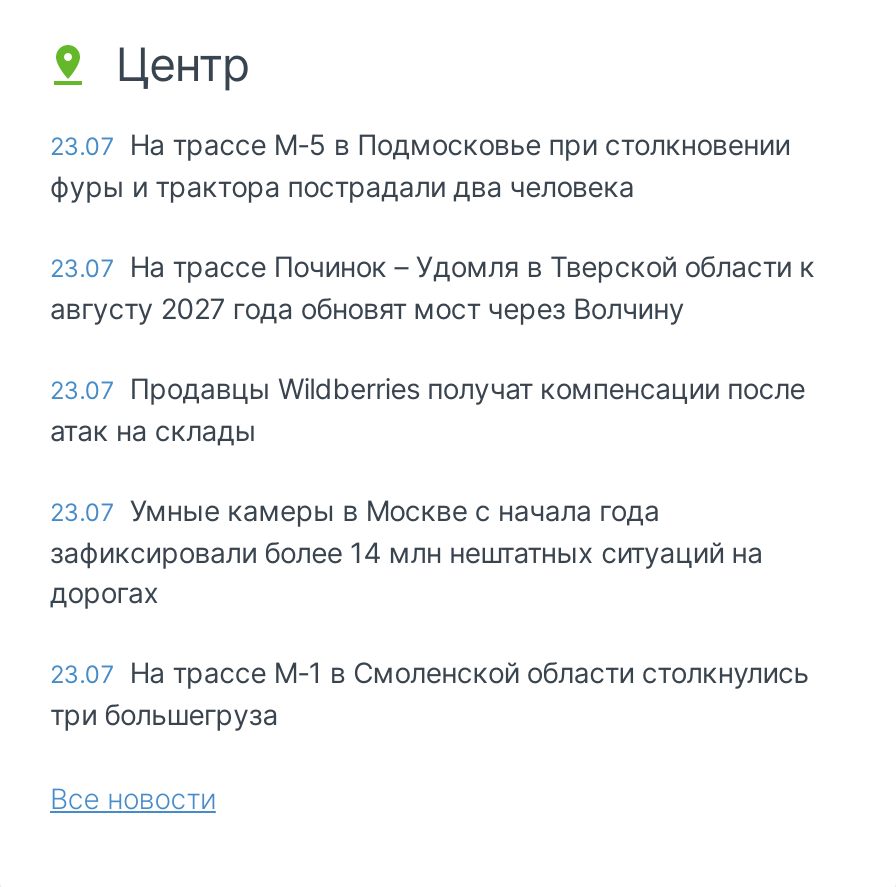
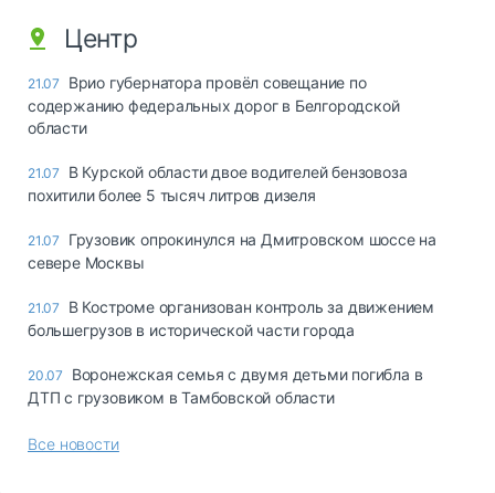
- 23.07 На трассе М-5 в Подмосковье при столкновении
- фуры и трактора пострадали два человека
+ 21.07 Врио губернатора провёл совещание по
+ содержанию федеральных дорог в Белгородской
+ области

- 23.07 На трассе Починок – Удомля в Тверской области к
- августу 2027 года обновят мост через Волчину
+ 21.07 В Курской области двое водителей бензовоза
+ похитили более 5 тысяч литров дизеля

- 23.07 Продавцы Wildberries получат компенсации после
- атак на склады
+ 21.07 Грузовик опрокинулся на Дмитровском шоссе на
+ севере Москвы

- 23.07 Умные камеры в Москве с начала года
- зафиксировали более 14 млн нештатных ситуаций на
- дорогах
+ 21.07 В Костроме организован контроль за движением
+ большегрузов в исторической части города

- 23.07 На трассе М-1 в Смоленской области столкнулись
- три большегруза
+ 20.07 Воронежская семья с двумя детьми погибла в
+ ДТП с грузовиком в Тамбовской области
